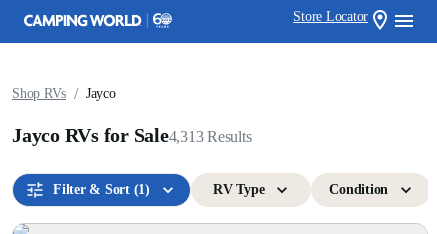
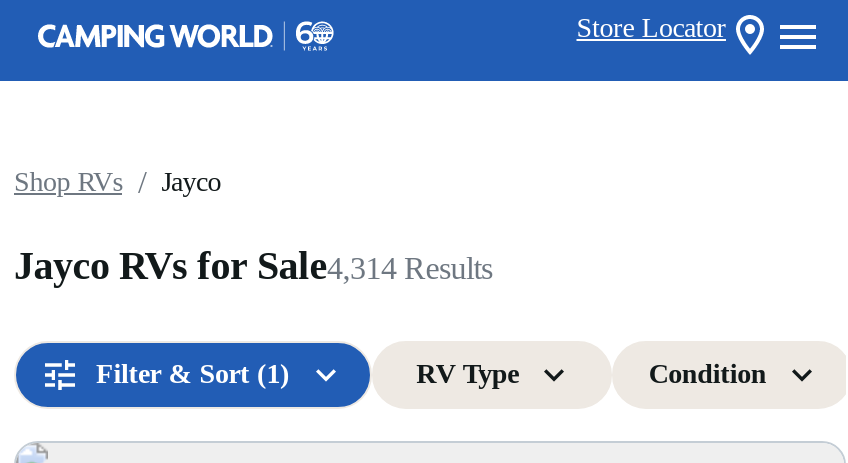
- Jayco RVs for Sale4,313 Results
+ Jayco RVs for Sale4,314 Results
